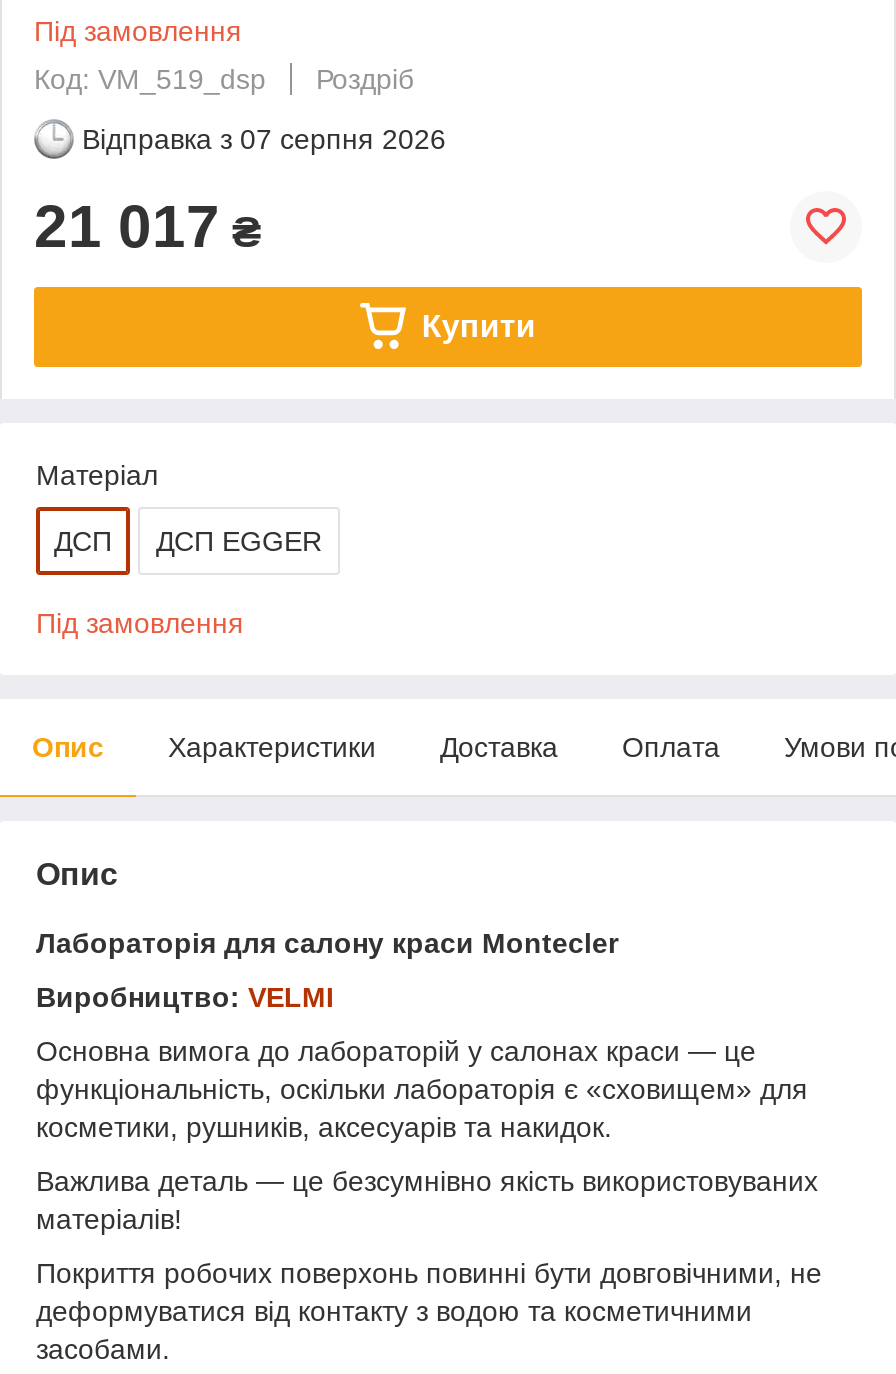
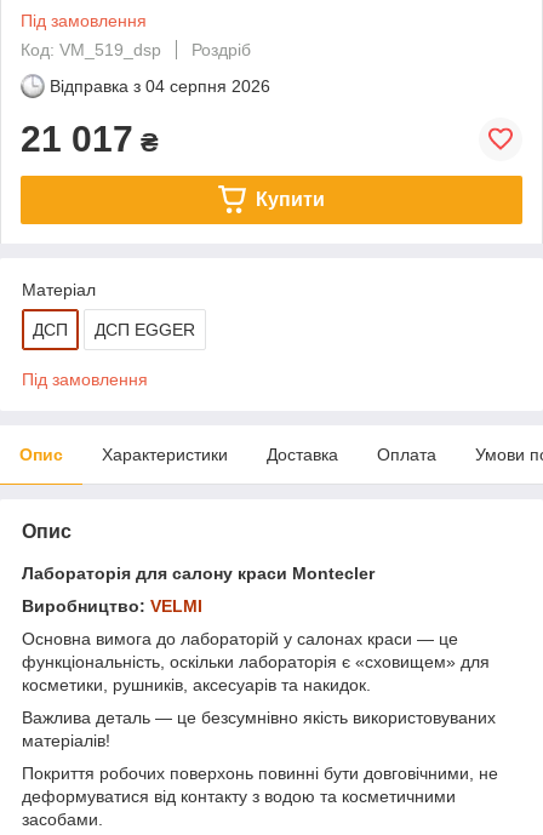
- Відправка з 07 серпня 2026
+ Відправка з 04 серпня 2026
